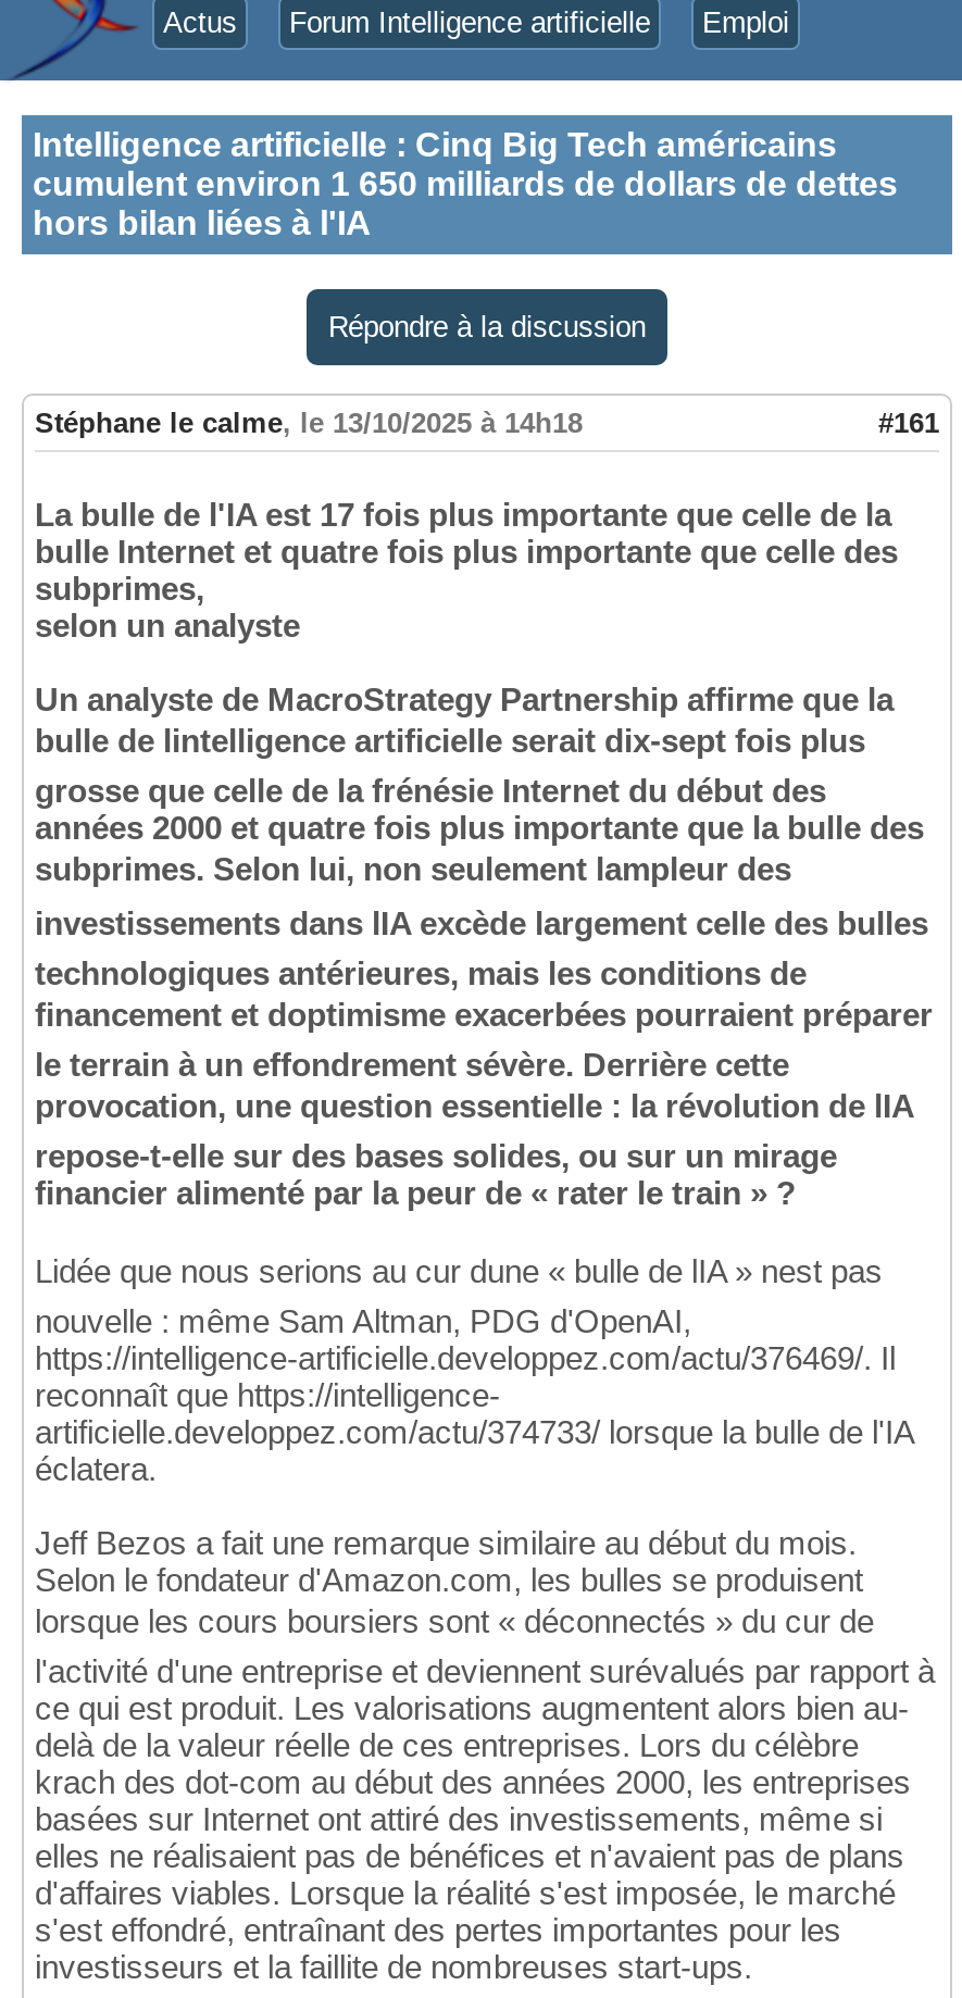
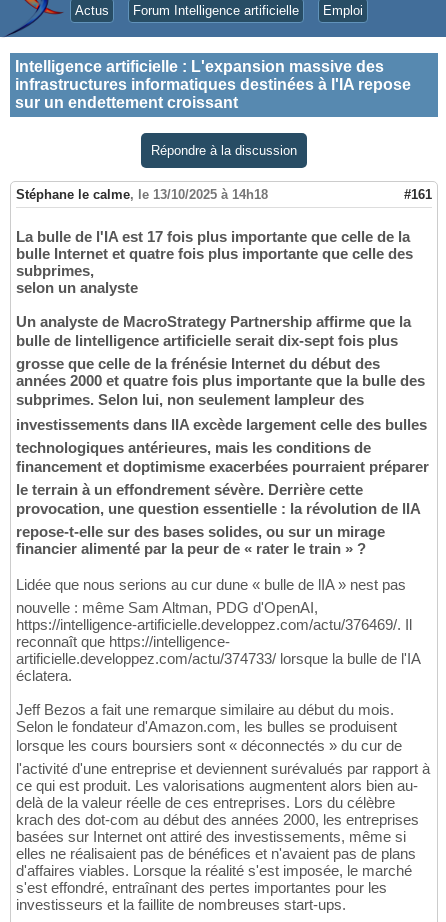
- Intelligence artificielle: Cinq Big Tech américains
- cumulent environ 1 650 milliards de dollars de dettes
- hors bilan liées à l'IA
+ Intelligence artificielle: L'expansion massive des
+ infrastructures informatiques destinées à l'IA repose
+ sur un endettement croissant
